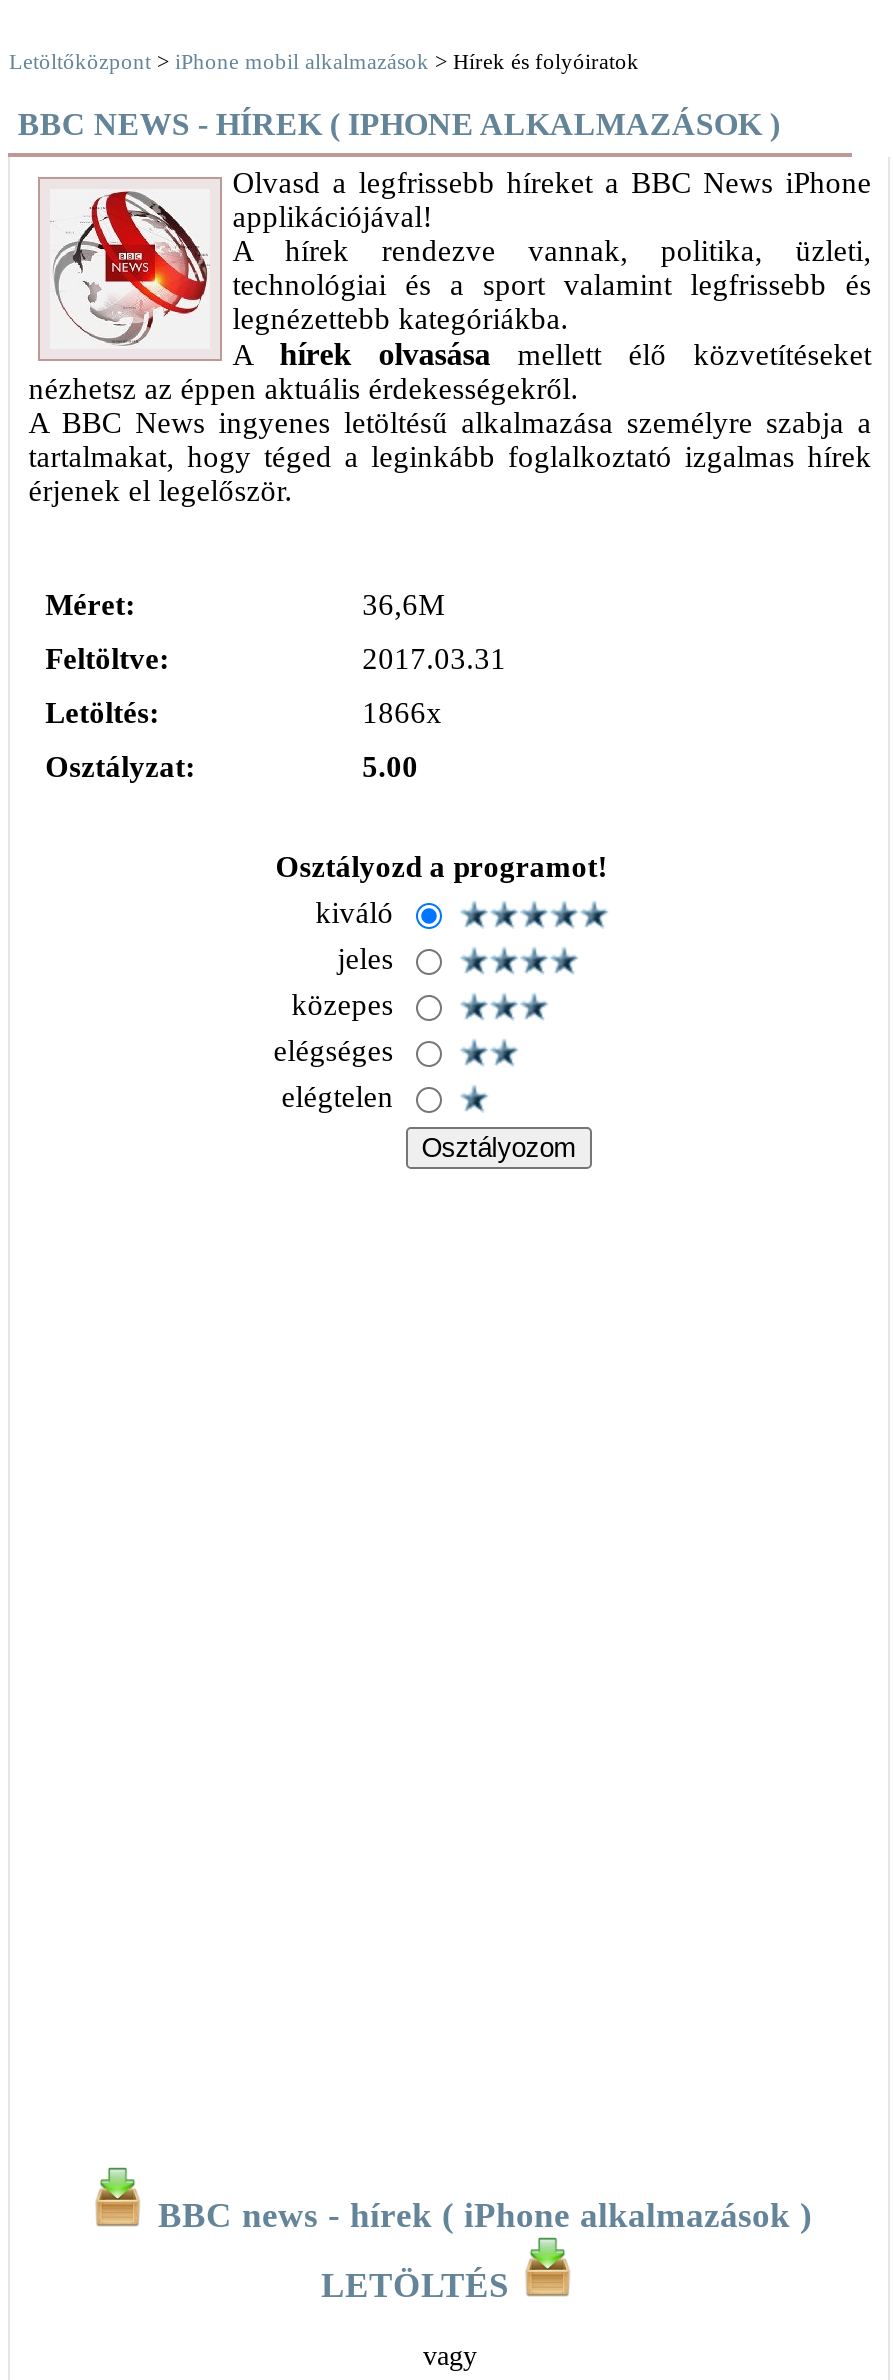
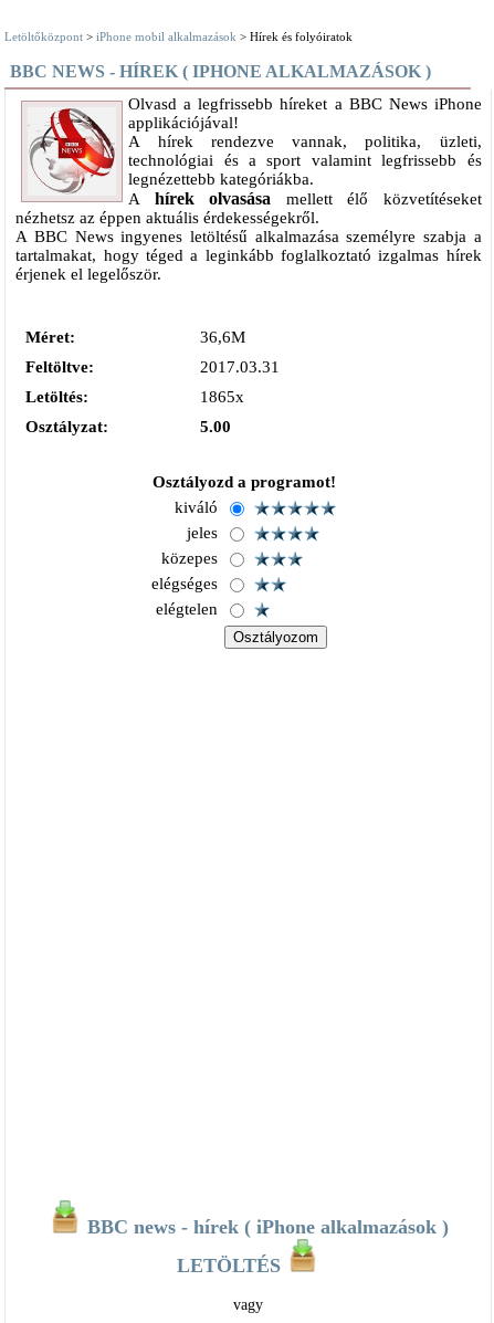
- 1866x
+ 1865x
